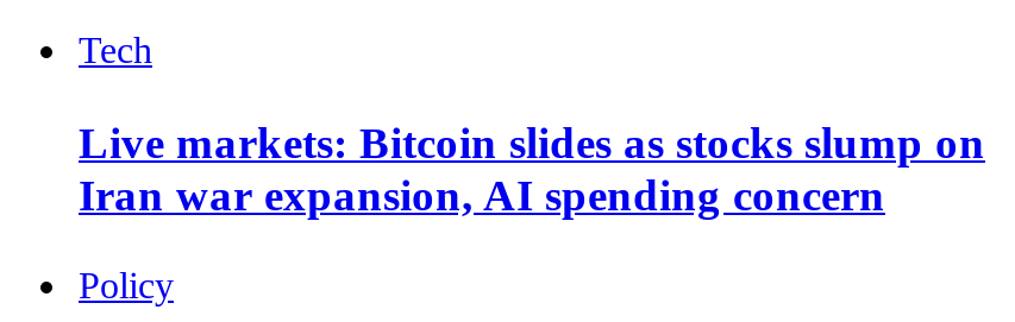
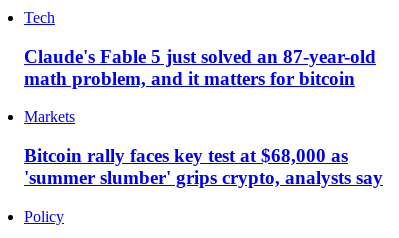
- Live markets: Bitcoin slides as stocks slump on
- Iran war expansion, AI spending concern
+ Claude's Fable 5 just solved an 87-year-old
+ math problem, and it matters for bitcoin
+ Markets
+ Bitcoin rally faces key test at $68,000 as
+ 'summer slumber' grips crypto, analysts say
